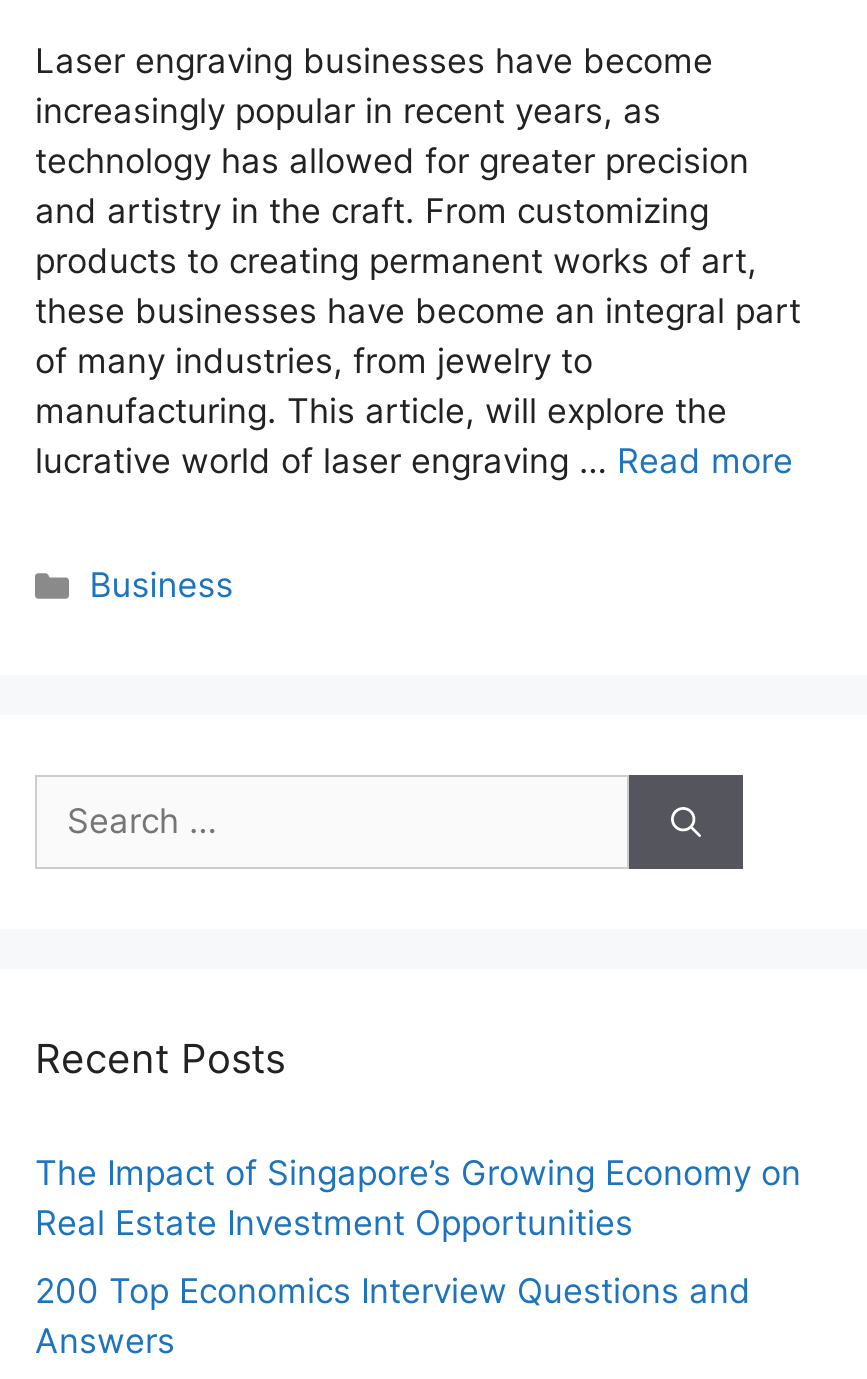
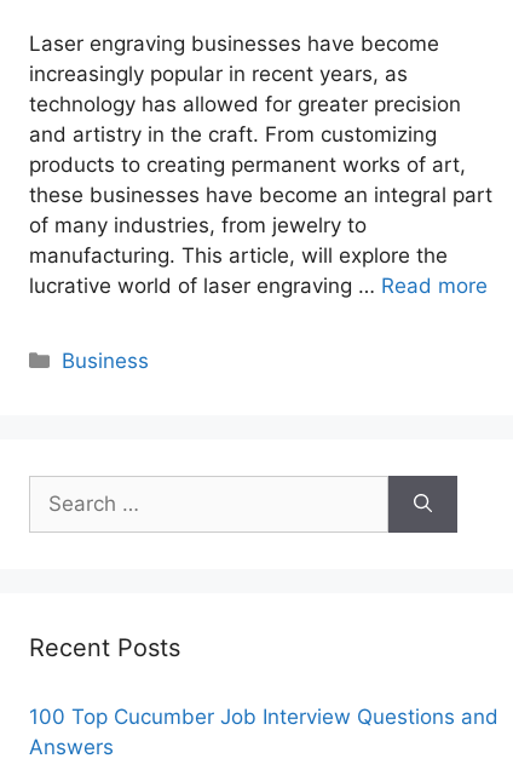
- The Impact of Singapore’s Growing Economy on
- Real Estate Investment Opportunities
- 200 Top Economics Interview Questions and
+ 100 Top Cucumber Job Interview Questions and
